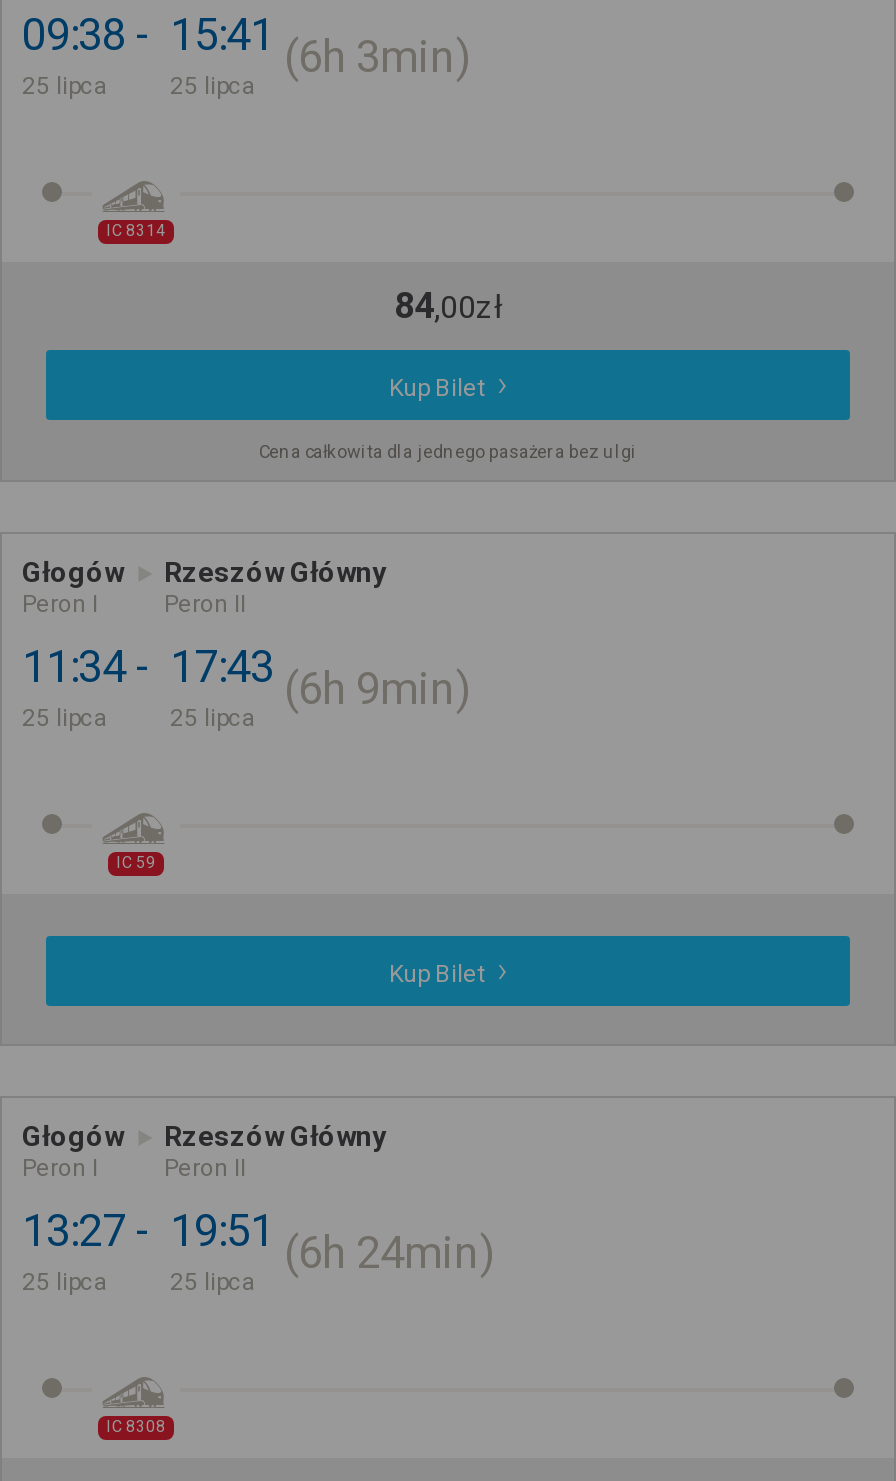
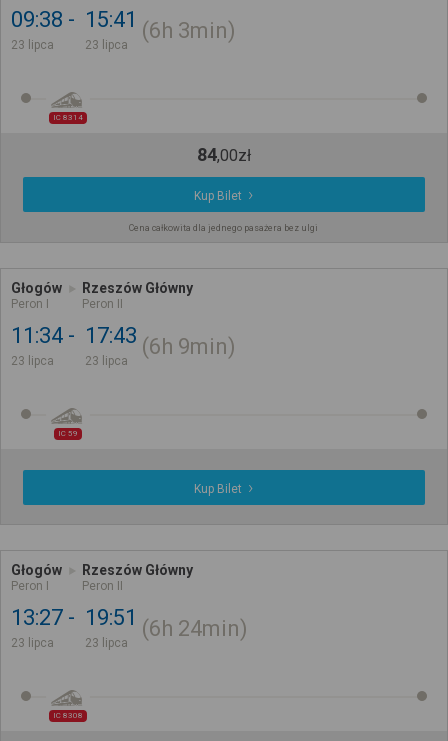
- 25 lipca
+ 23 lipca

- 25 lipca
+ 23 lipca

- 25 lipca
+ 23 lipca

- 25 lipca
+ 23 lipca

- 25 lipca
+ 23 lipca

- 25 lipca
+ 23 lipca
